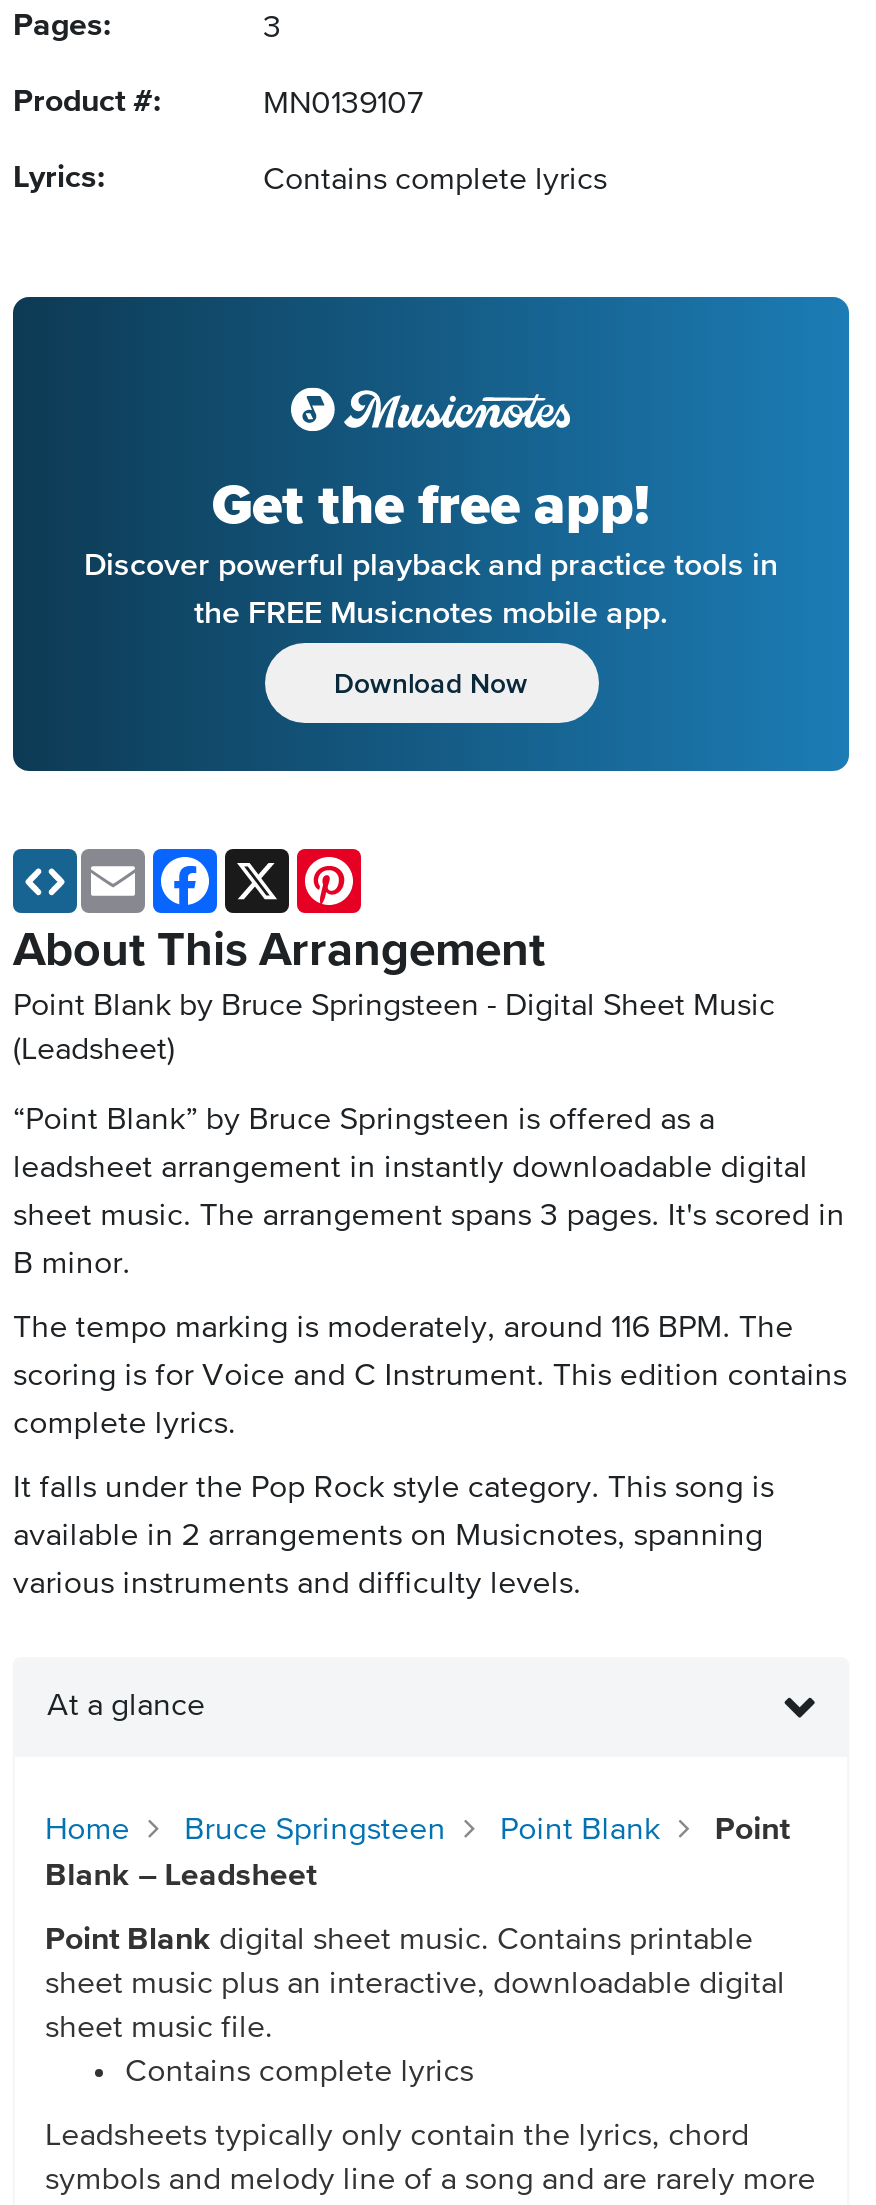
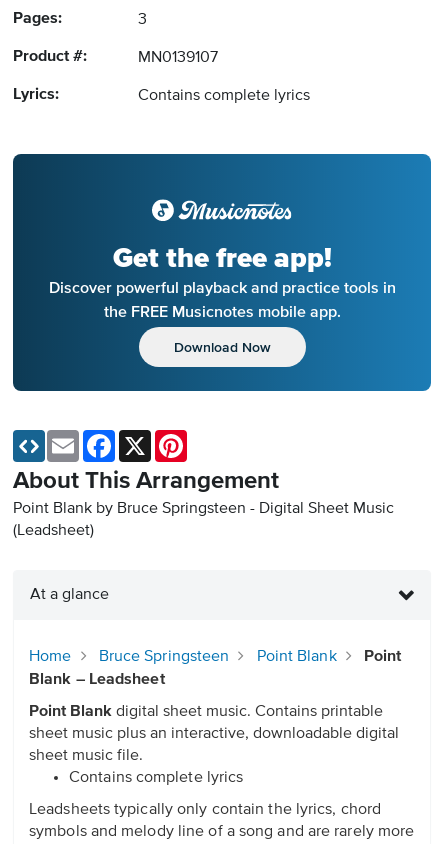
- “Point Blank” by Bruce Springsteen is offered as a
- leadsheet arrangement in instantly downloadable digital
- sheet music. The arrangement spans 3 pages. It's scored in
- B minor.
- The tempo marking is moderately, around 116 BPM. The
- scoring is for Voice and C Instrument. This edition contains
- complete lyrics.
- It falls under the Pop Rock style category. This song is
- available in 2 arrangements on Musicnotes, spanning
- various instruments and difficulty levels.
